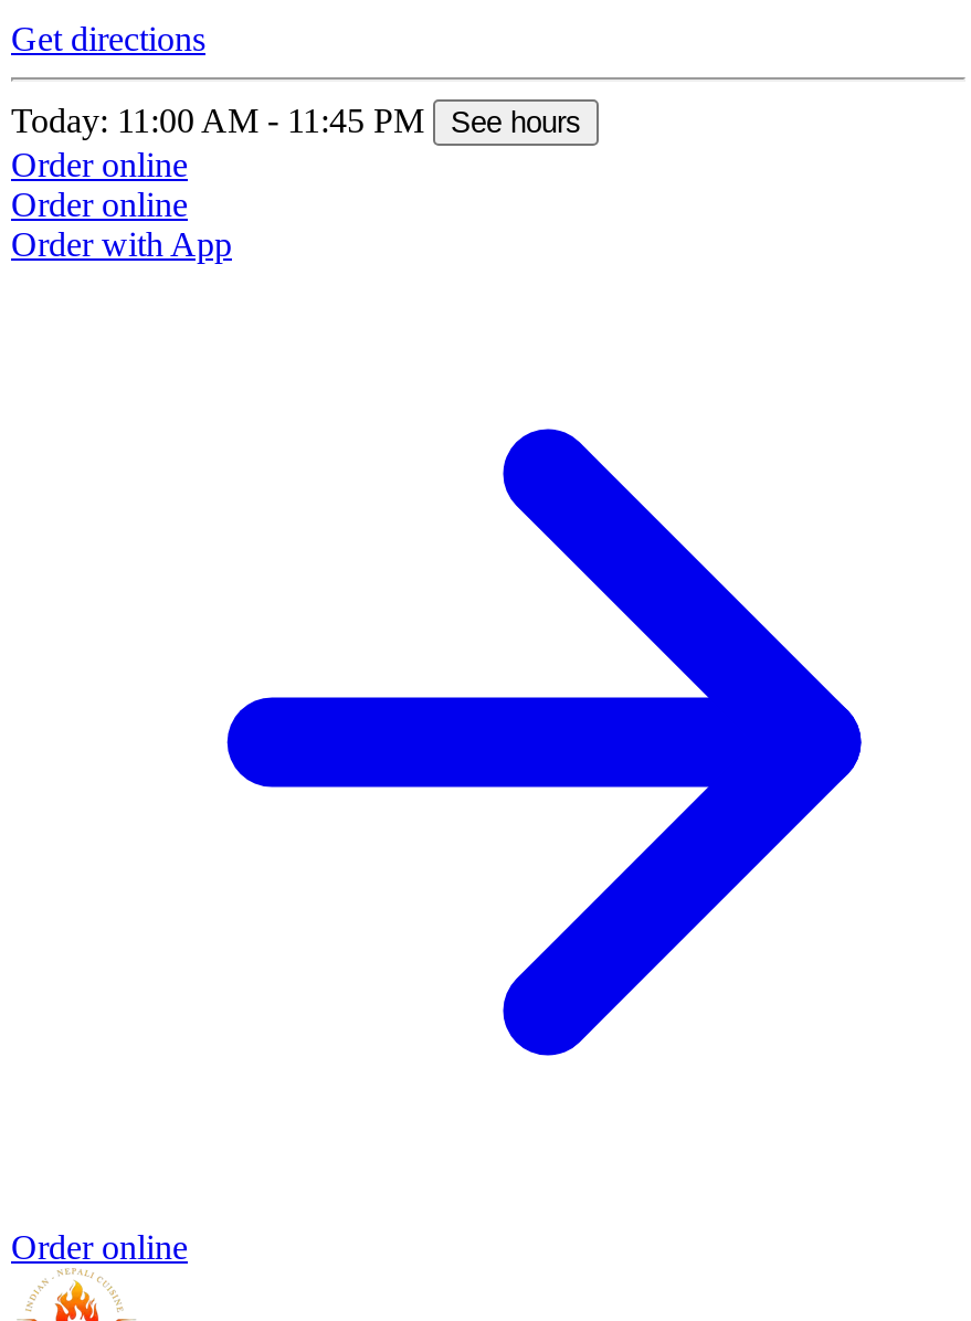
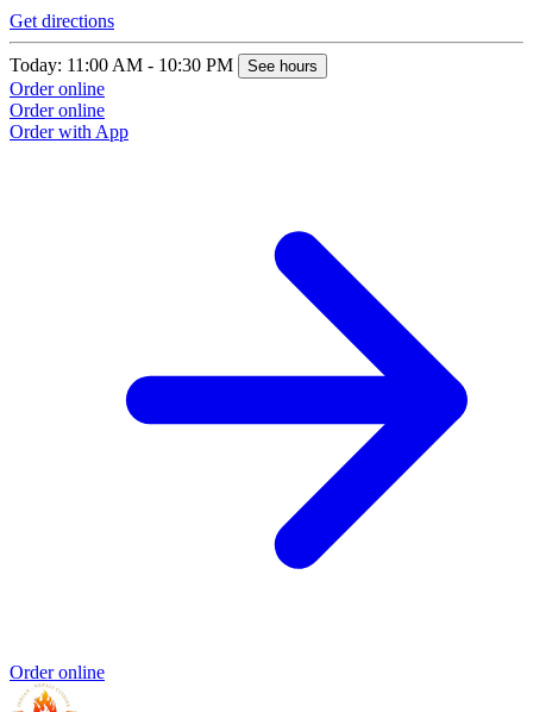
- Today: 11:00 AM - 11:45 PM See hours
+ Today: 11:00 AM - 10:30 PM See hours
